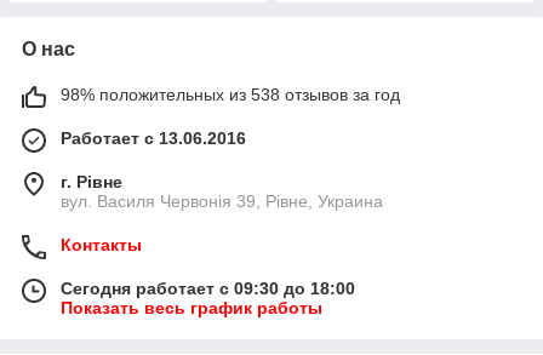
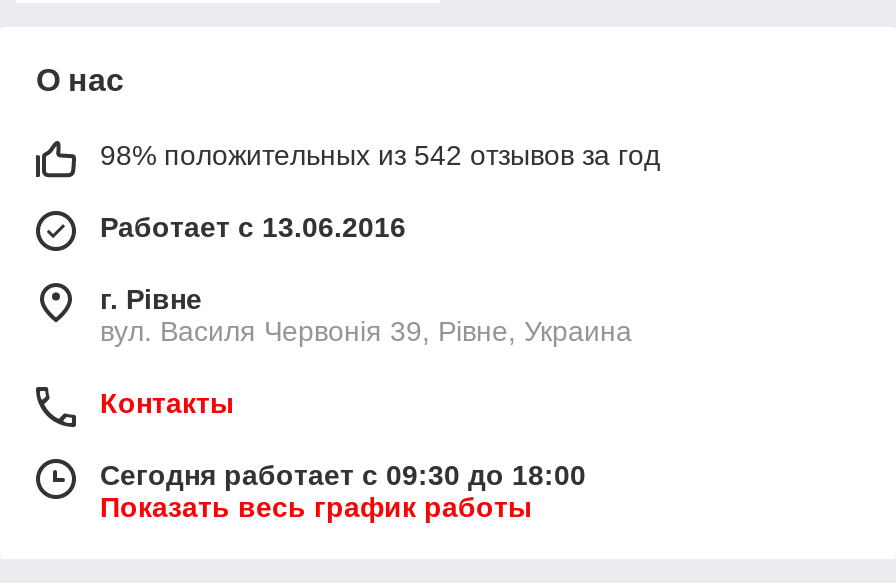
- 98% положительных из 538 отзывов за год
+ 98% положительных из 542 отзывов за год
